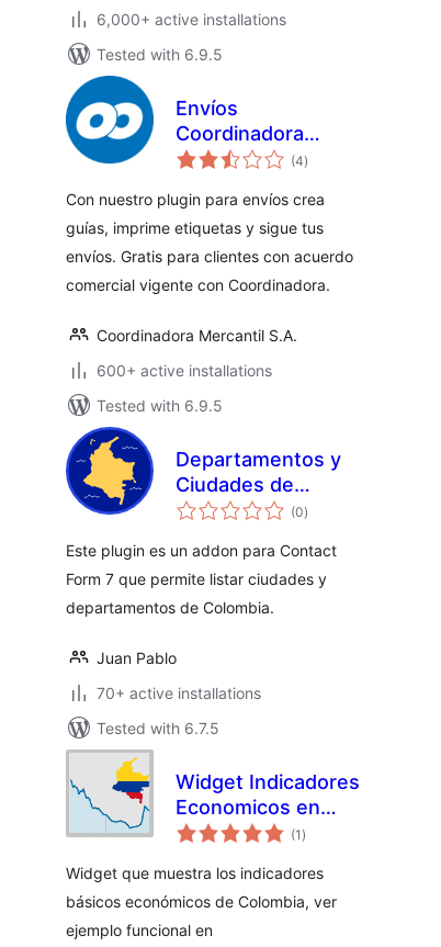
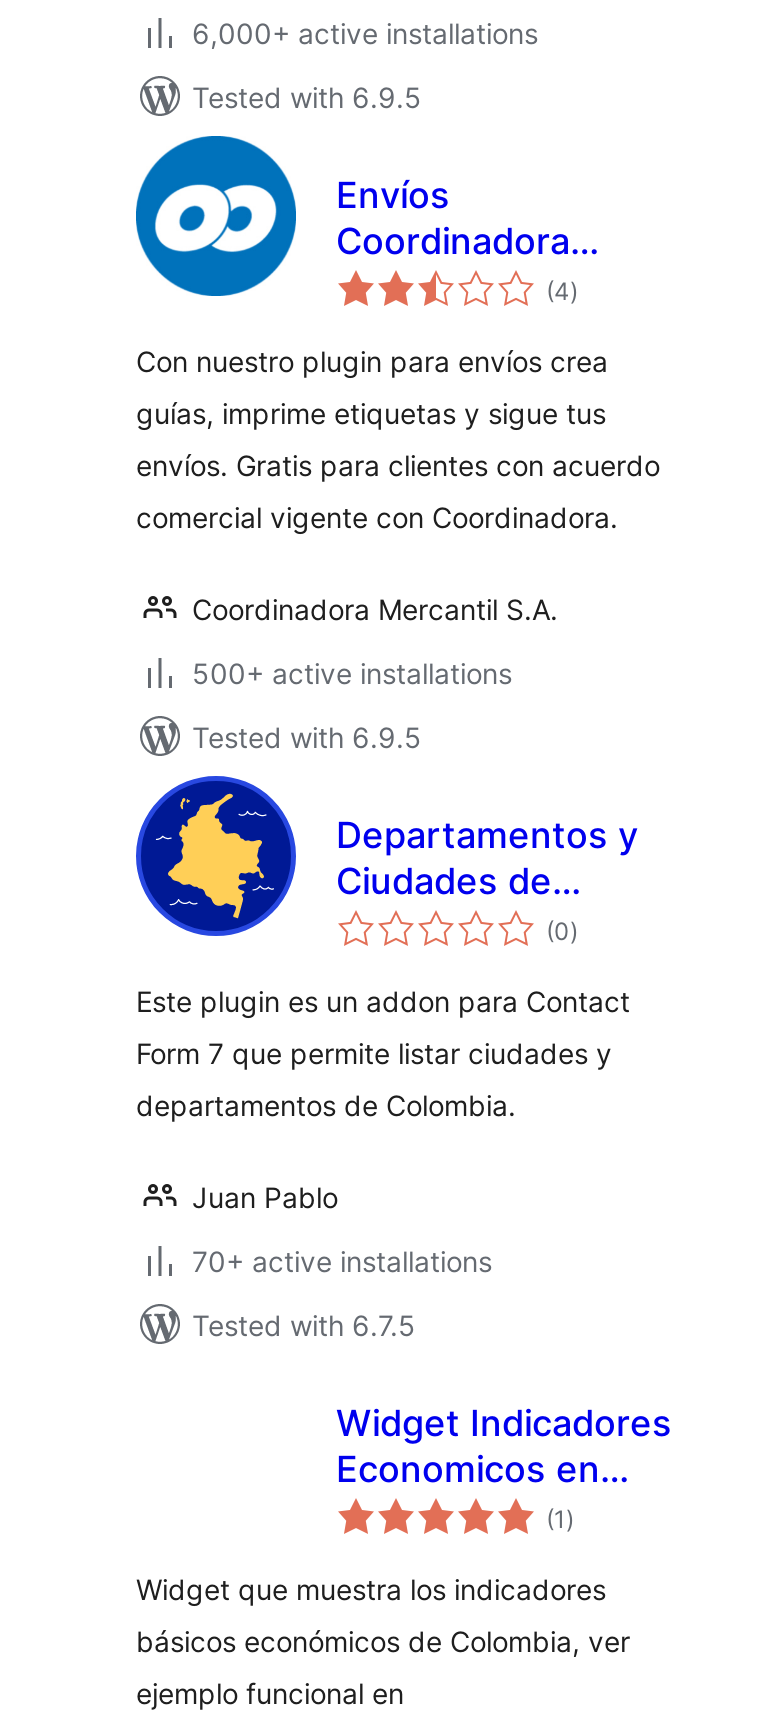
- 600+ active installations
+ 500+ active installations

- [image]
